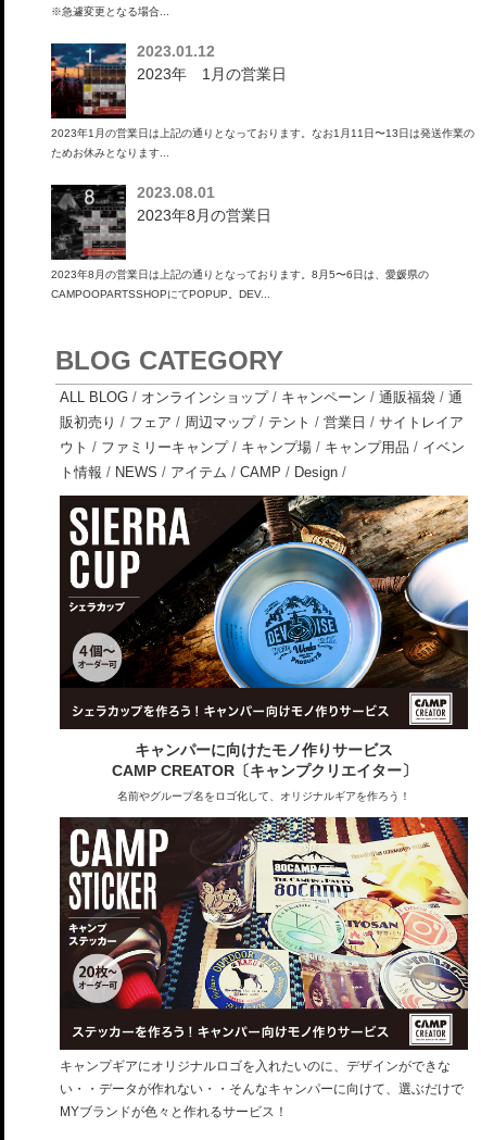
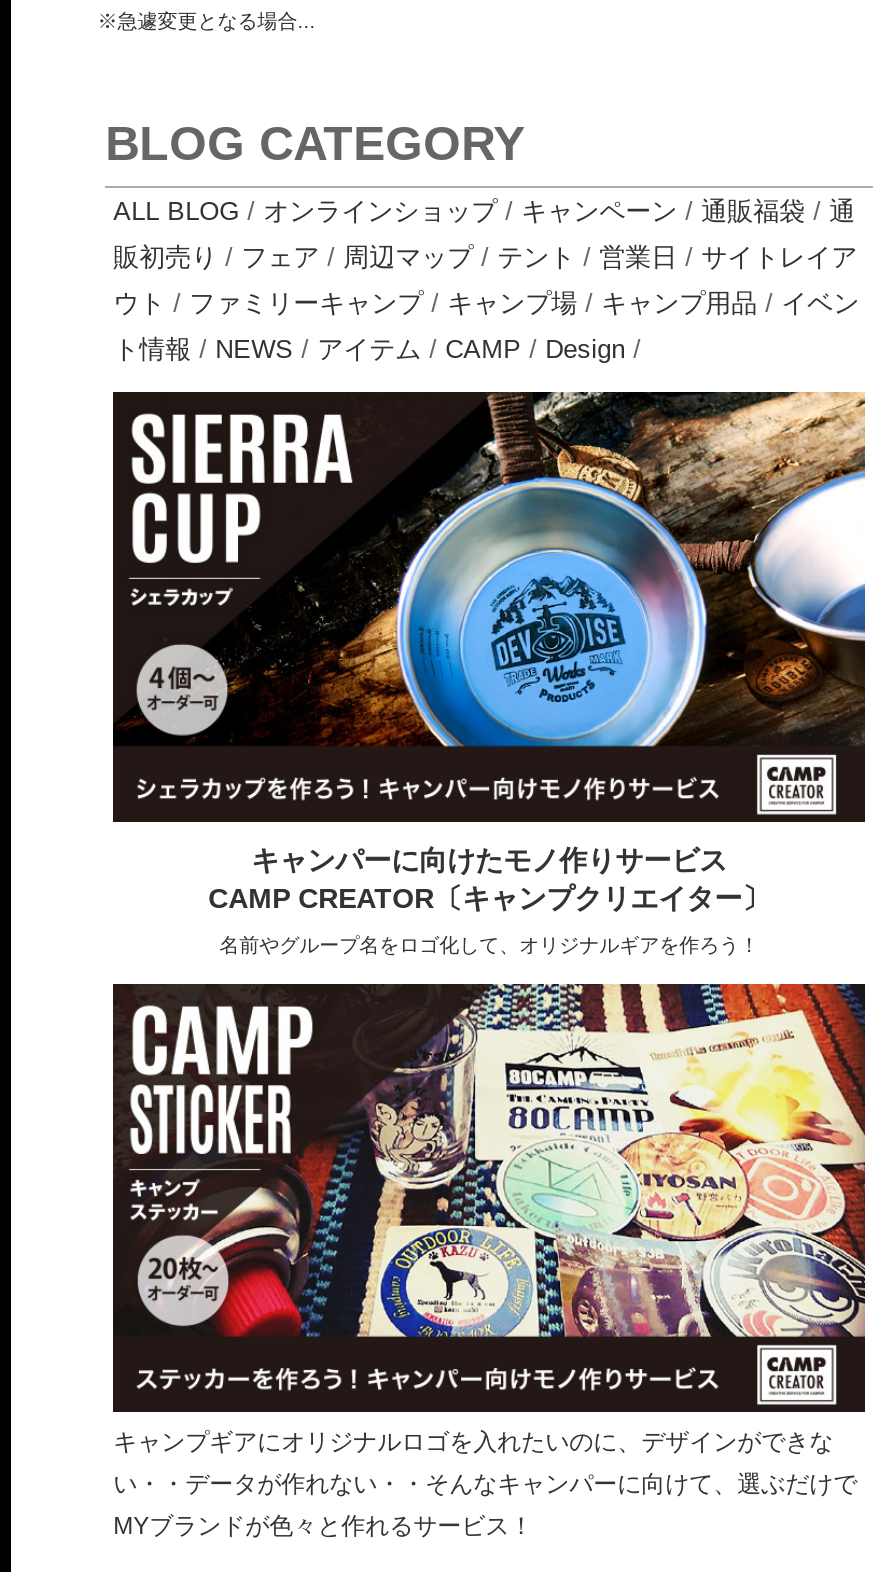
- [image]
- 2023年1月の営業日は上記の通りとなっております。なお1月11日〜13日は発送作業の
- ためお休みとなります...
- 2023.08.01
- 2023年8月の営業日

- 2023.01.12
- 2023年 1月の営業日

- [image]
- 2023年8月の営業日は上記の通りとなっております。8月5〜6日は、愛媛県の
- CAMPOOPARTSSHOPにてPOPUP。DEV...
